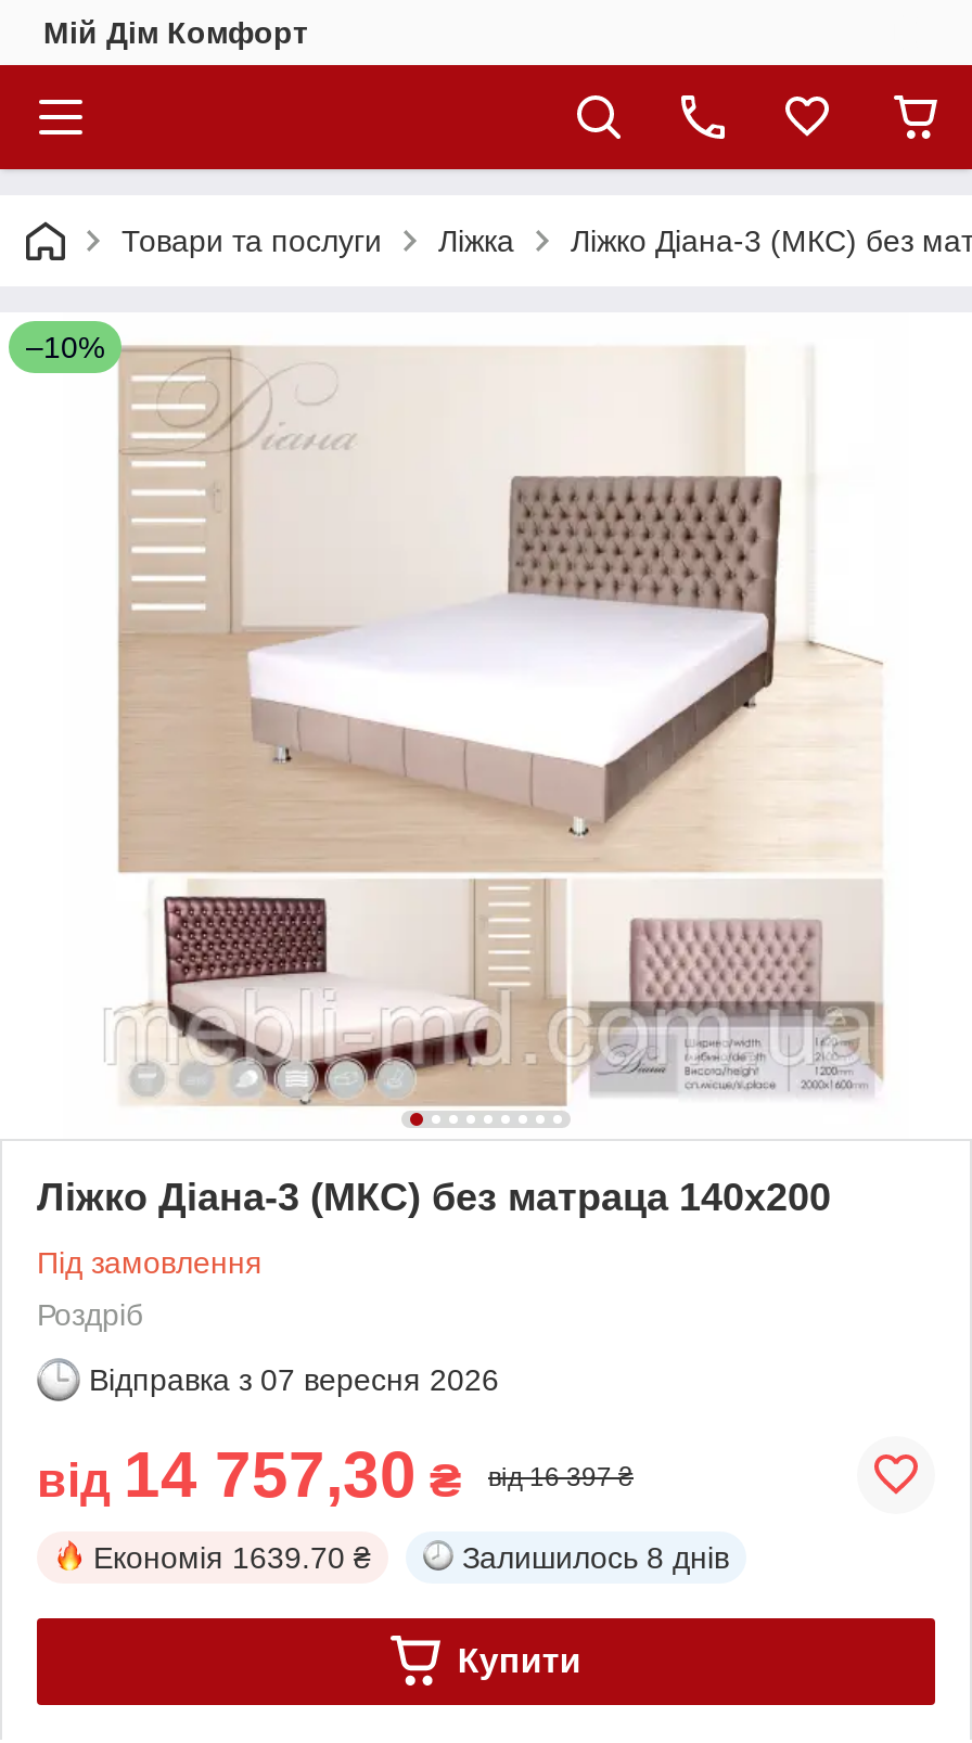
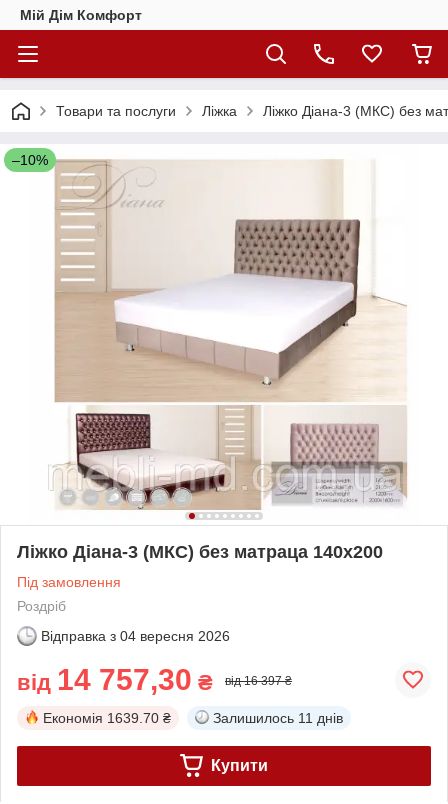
- Відправка з 07 вересня 2026
+ Відправка з 04 вересня 2026

- Залишилось 8 днів
+ Залишилось 11 днів
